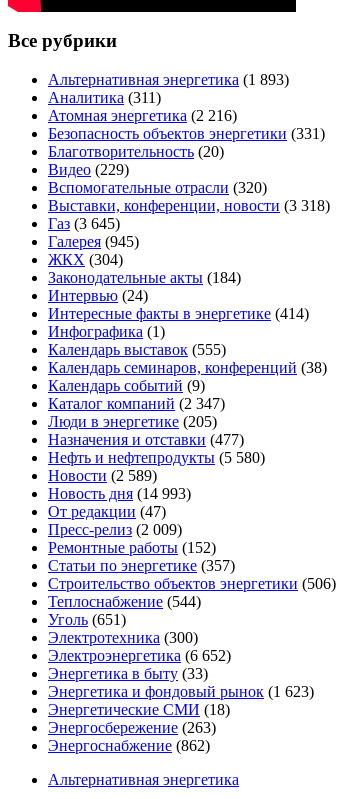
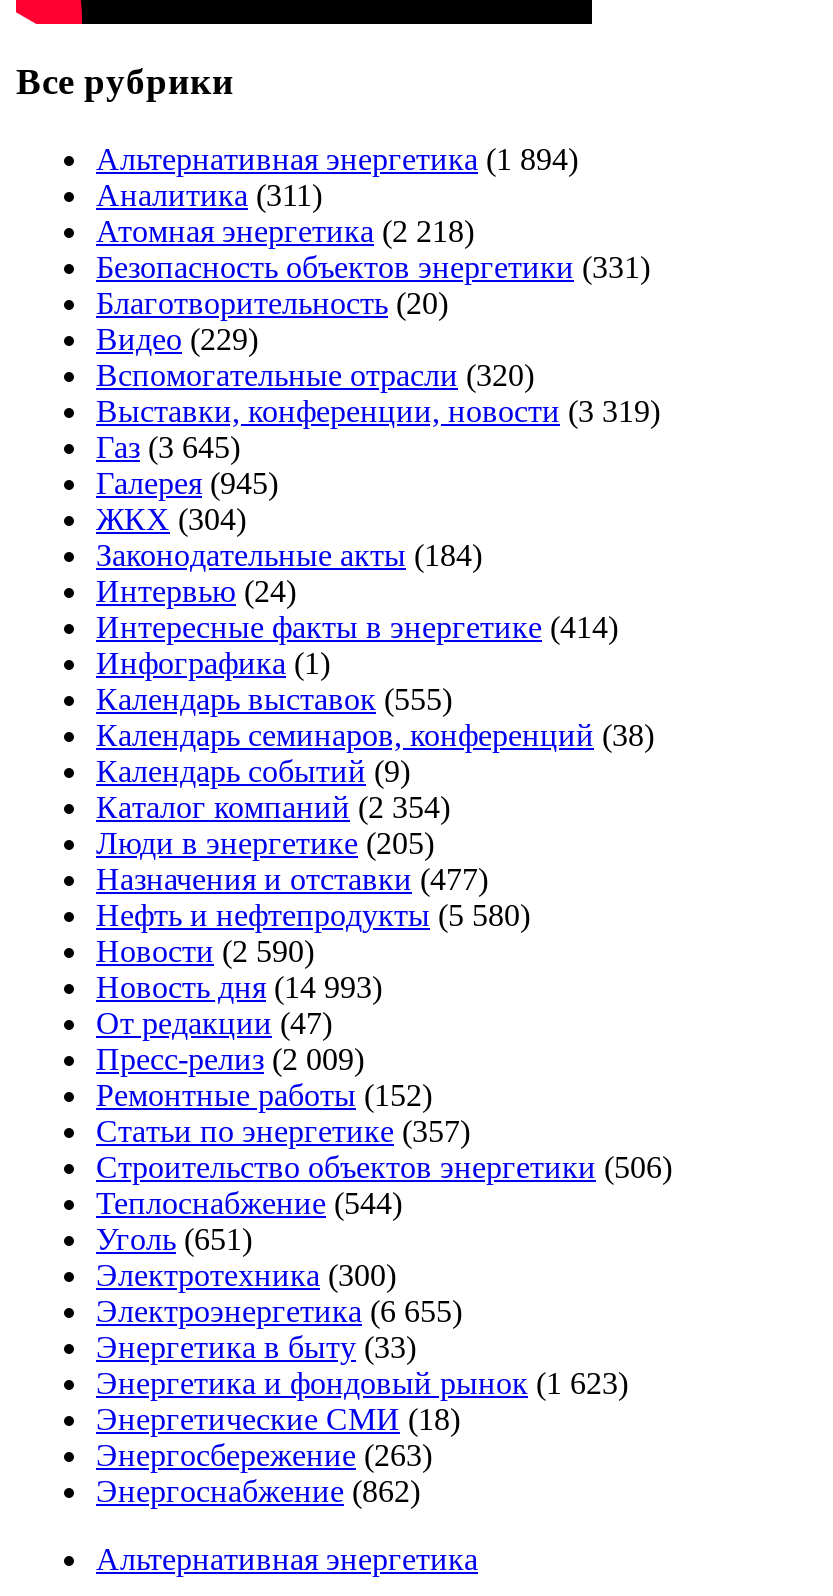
- Альтернативная энергетика (1 893)
+ Альтернативная энергетика (1 894)

- Атомная энергетика (2 216)
+ Атомная энергетика (2 218)

- Выставки, конференции, новости (3 318)
+ Выставки, конференции, новости (3 319)

- Каталог компаний (2 347)
+ Каталог компаний (2 354)

- Новости (2 589)
+ Новости (2 590)

- Электроэнергетика (6 652)
+ Электроэнергетика (6 655)
